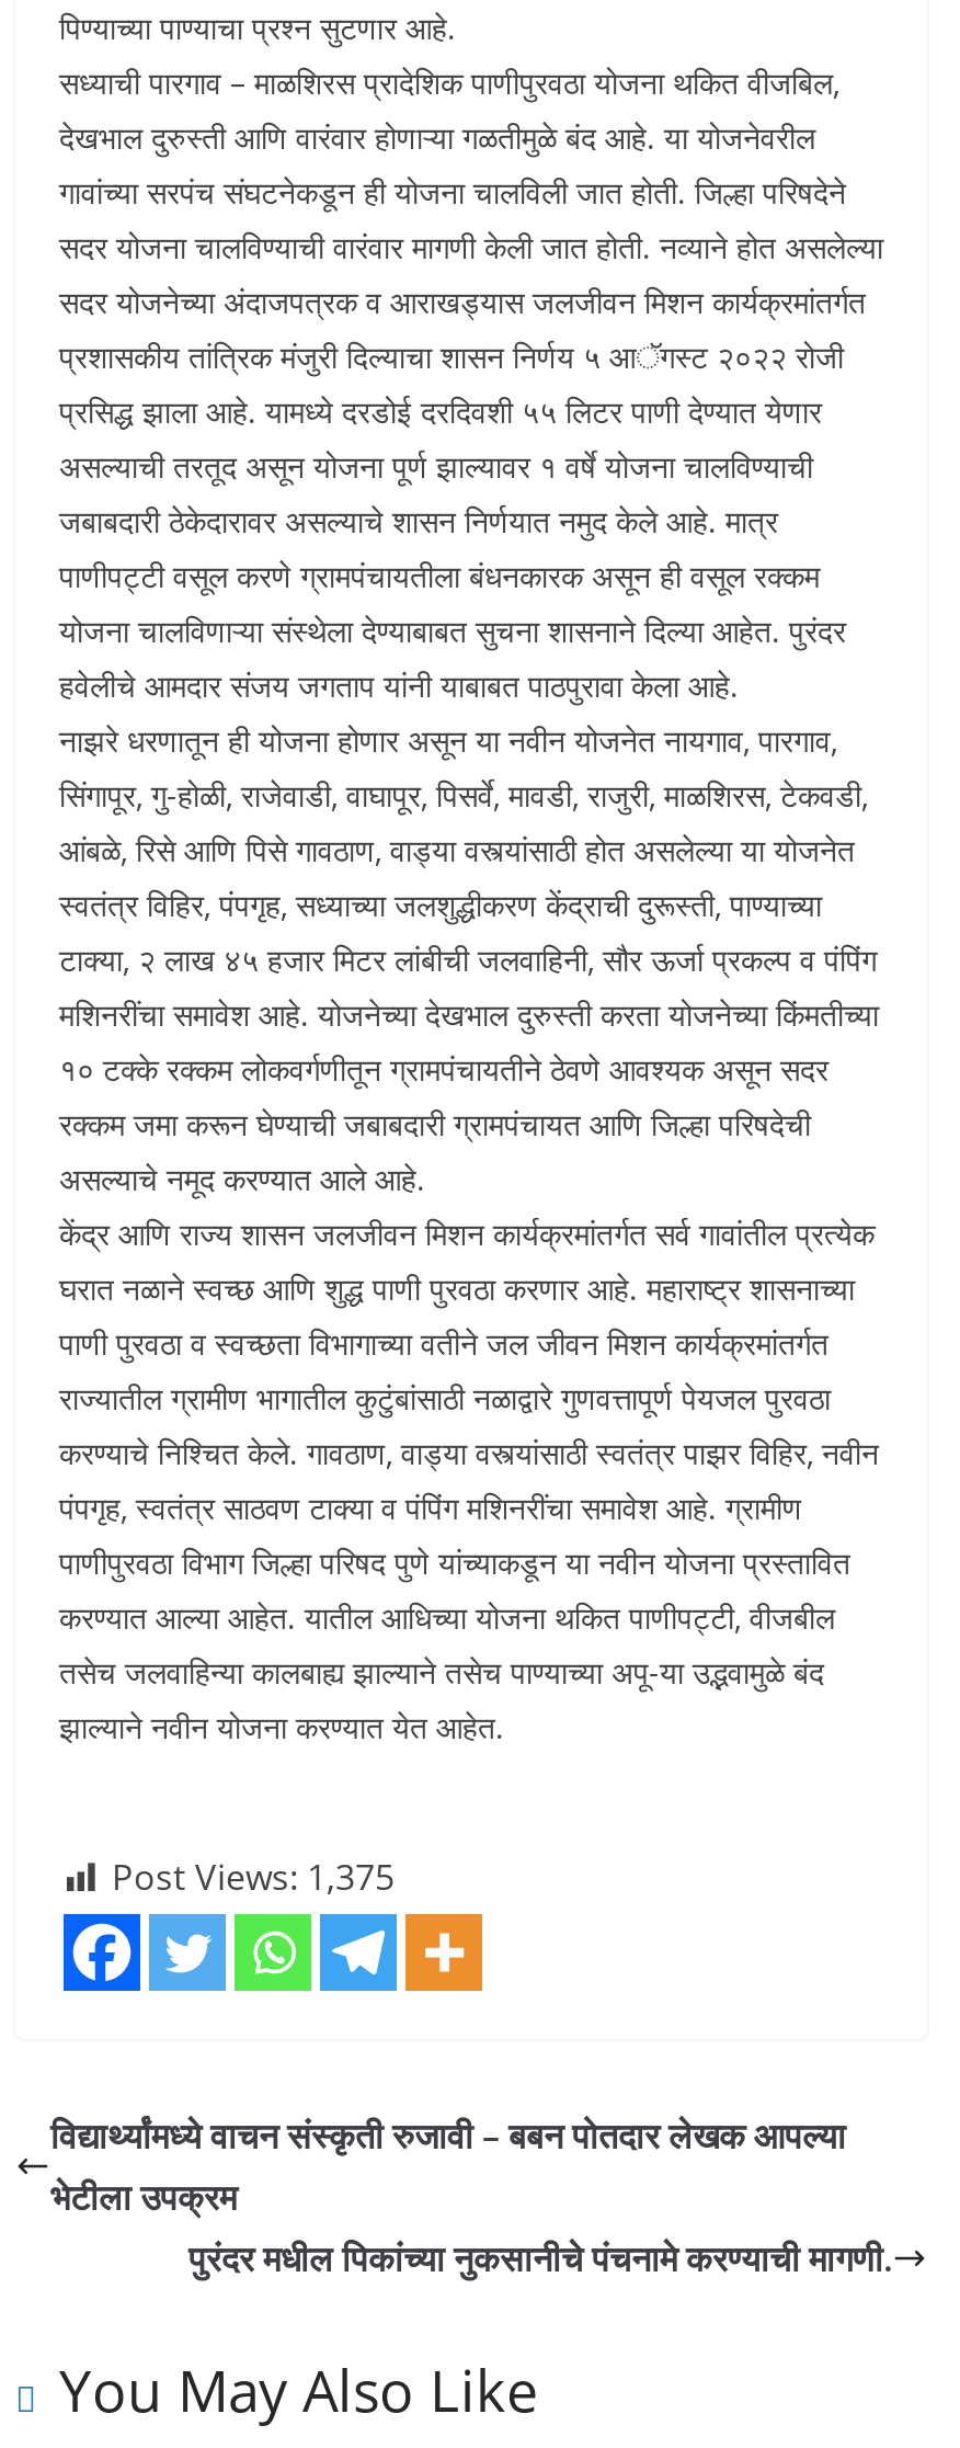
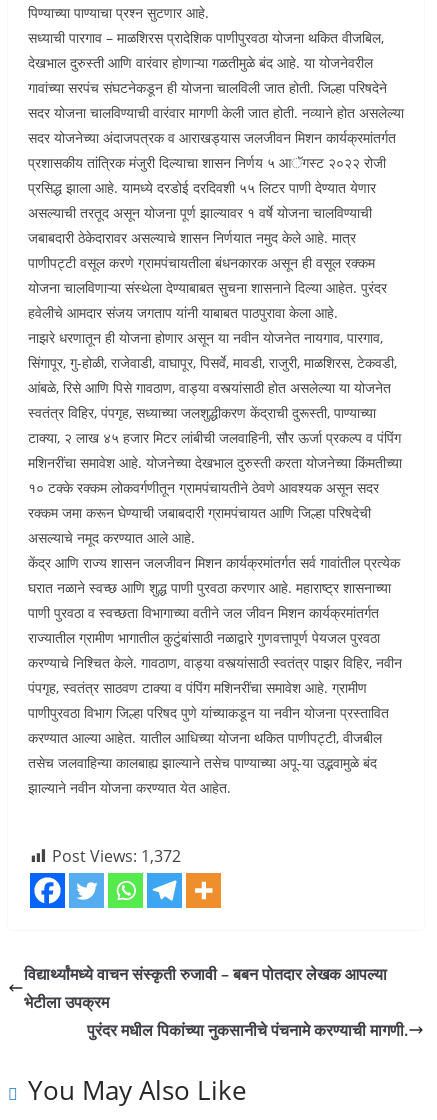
- Post Views: 1,375
+ Post Views: 1,372
